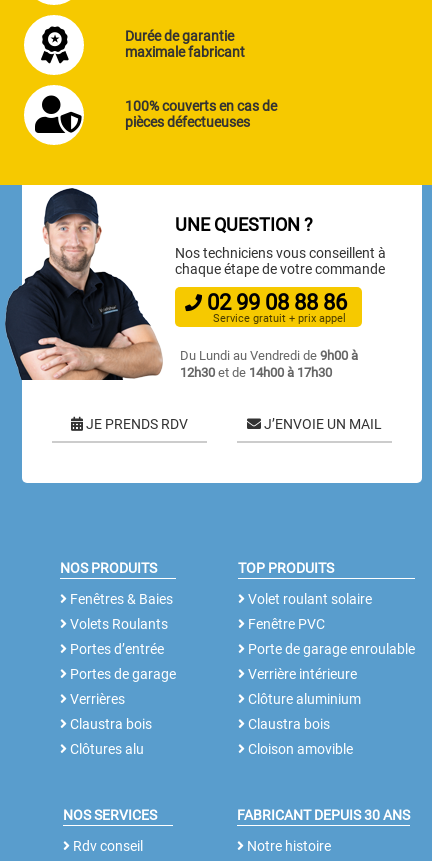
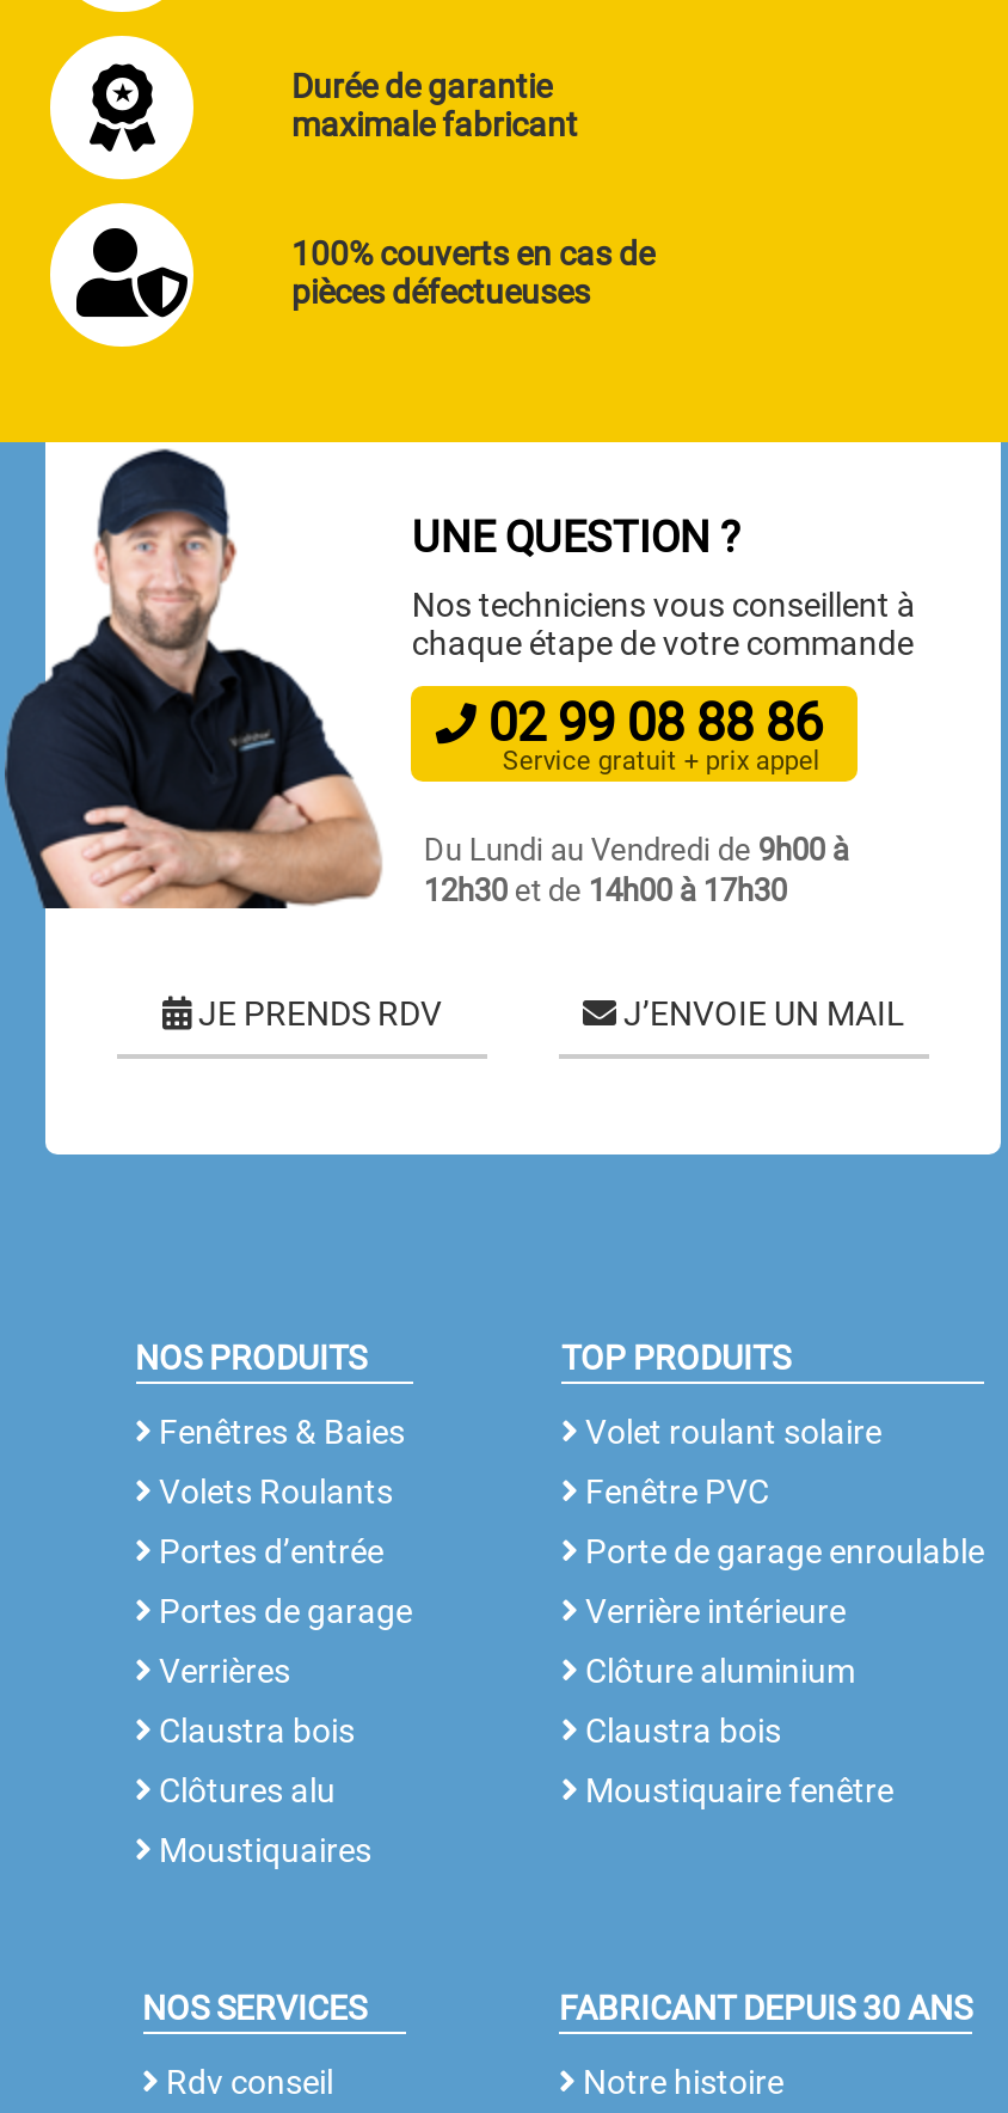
- Cloison amovible
+ Moustiquaire fenêtre

+ Moustiquaires
